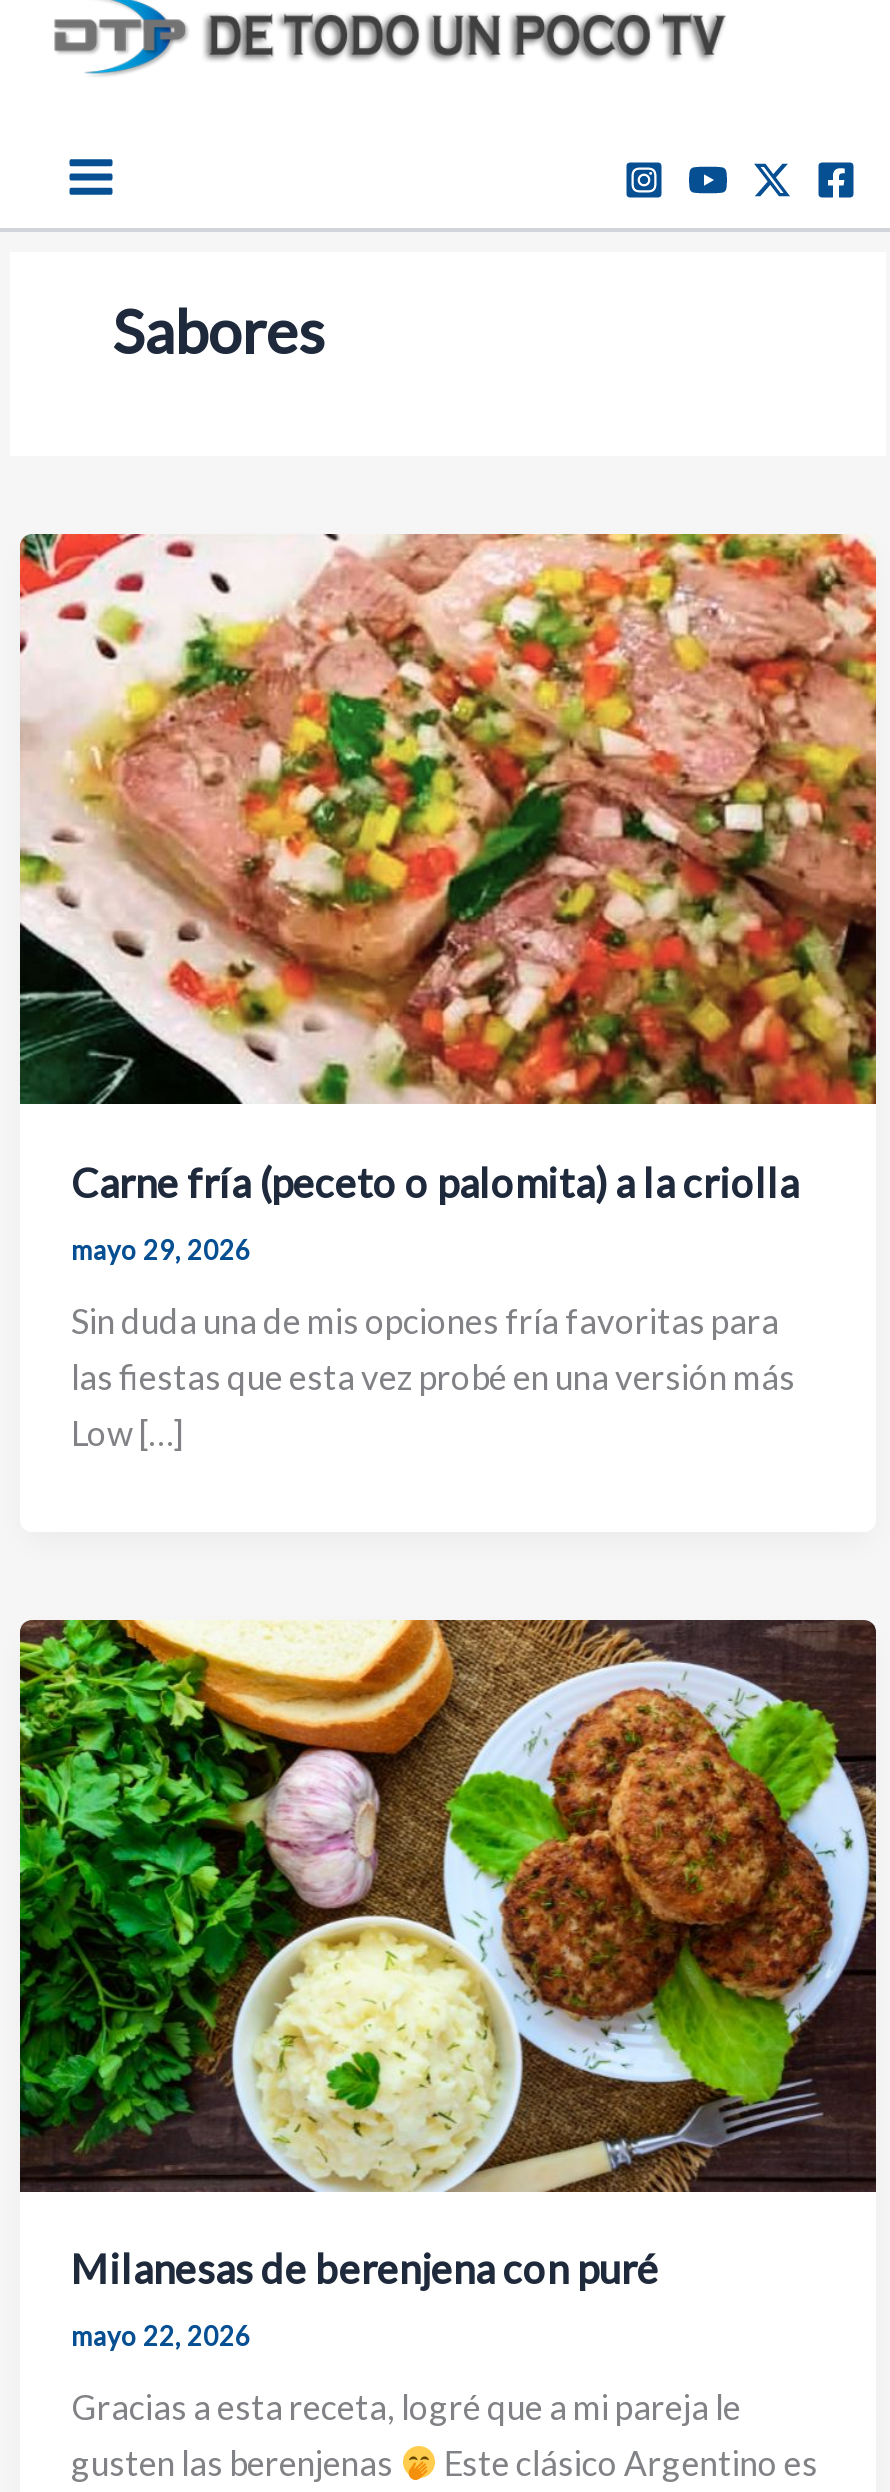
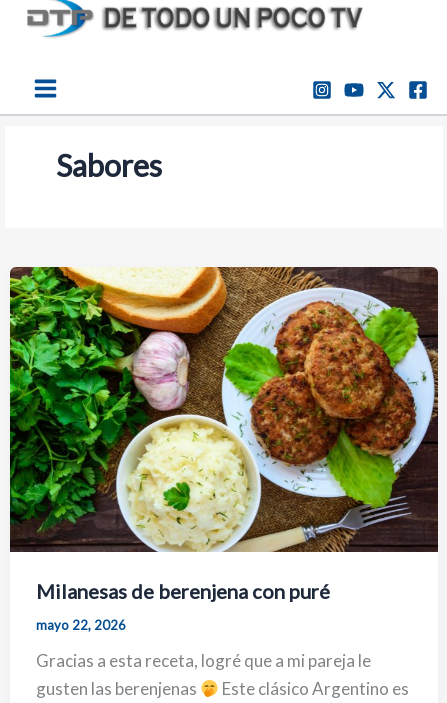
- [image]
- Carne fría (peceto o palomita) a la criolla
- mayo 29, 2026
- Sin duda una de mis opciones fría favoritas para
- las fiestas que esta vez probé en una versión más
- Low […]
